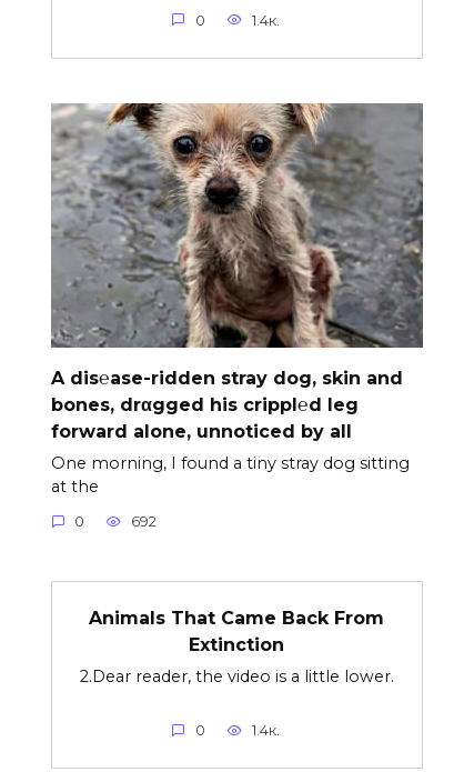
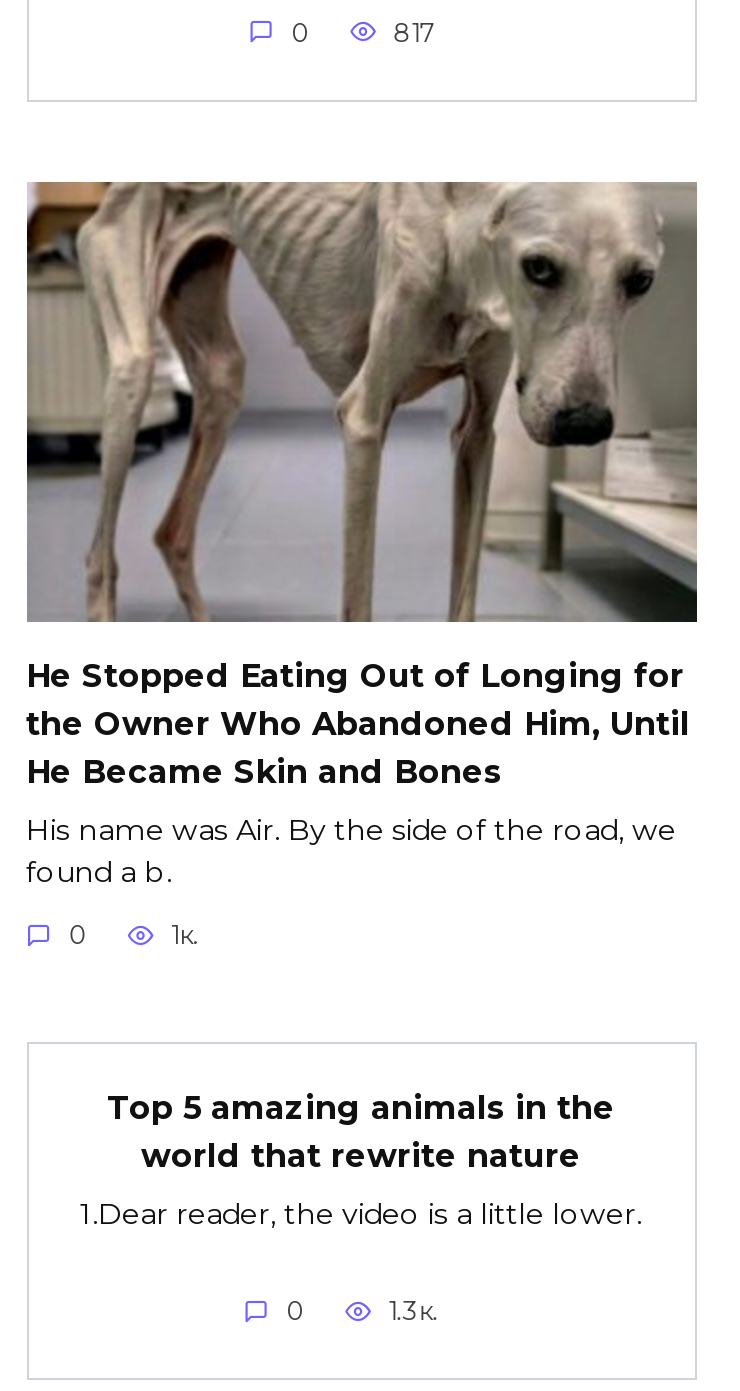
- 1.4к.
+ 817

- [image]
- A dis℮ase-ridden stray dog, skin and
- bones, drαgged his crippl℮d leg
- forward alone, unnoticed by all
+ [image]
+ He Stopped Eating Out of Longing for
+ the Owner Who Abandoned Him, Until
+ He Became Skin and Bones

- One morning, I found a tiny stray dog sitting
- at the
+ His name was Air. By the side of the road, we
+ found a b.

- 692
+ 1к.

- Animals That Came Back From
- Extinction
+ Top 5 amazing animals in the
+ world that rewrite nature

- 2.Dear reader, the video is a little lower.
+ 1.Dear reader, the video is a little lower.

- 1.4к.
+ 1.3к.
